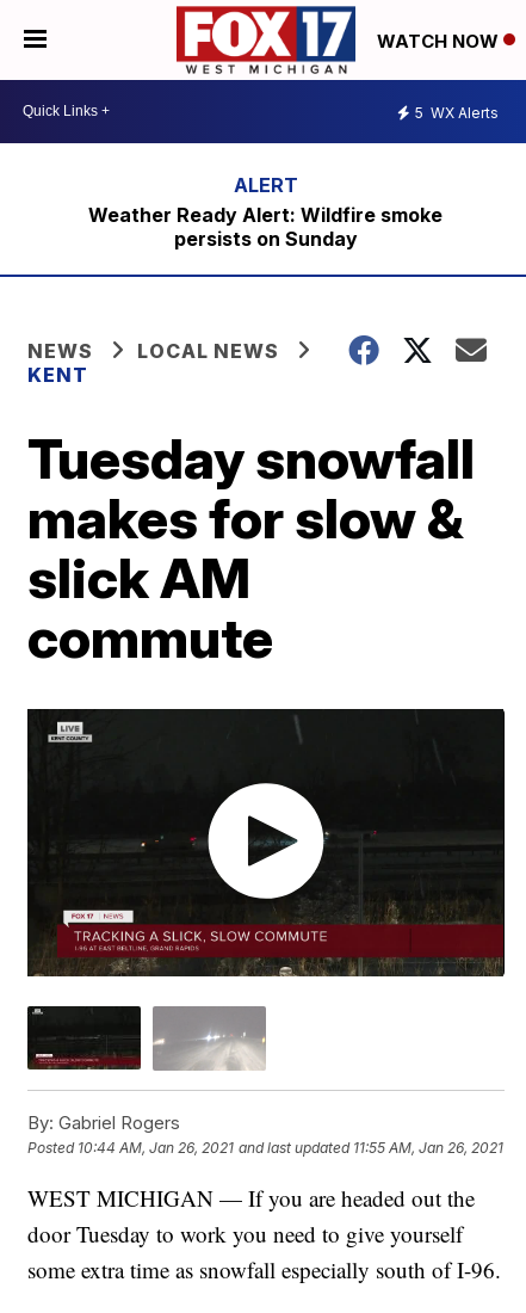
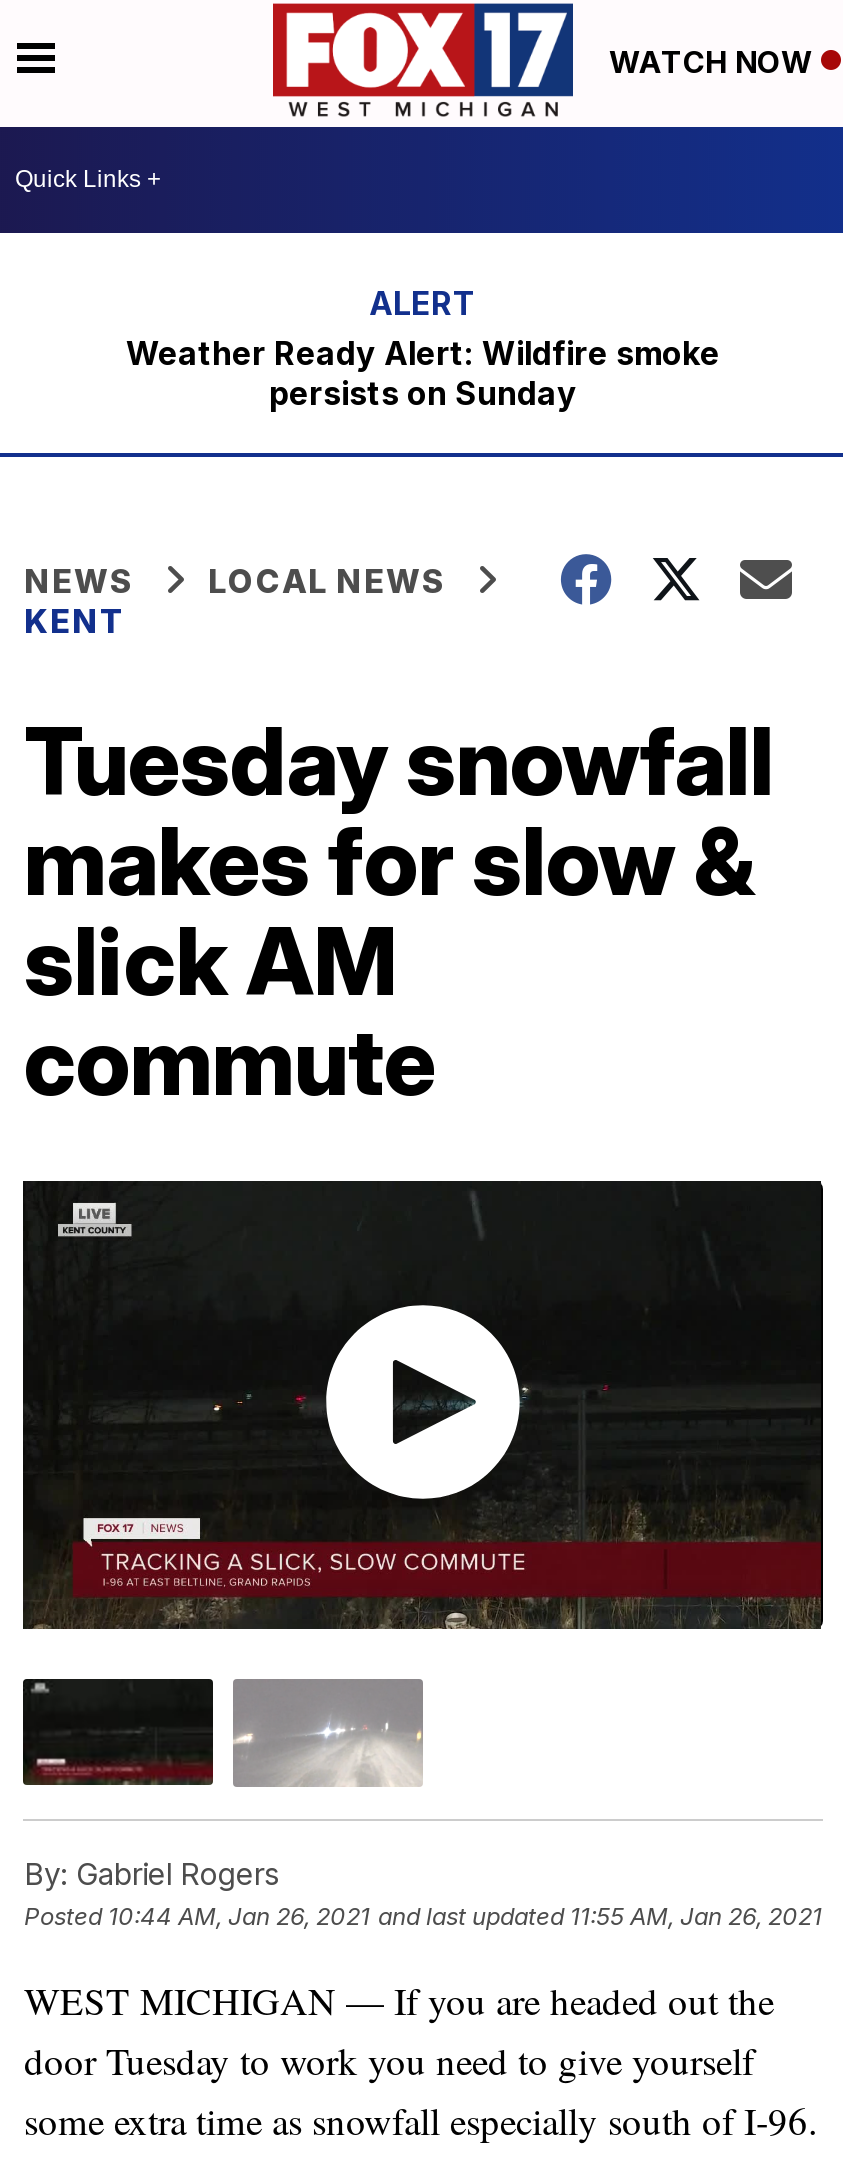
- 5 WX Alerts
